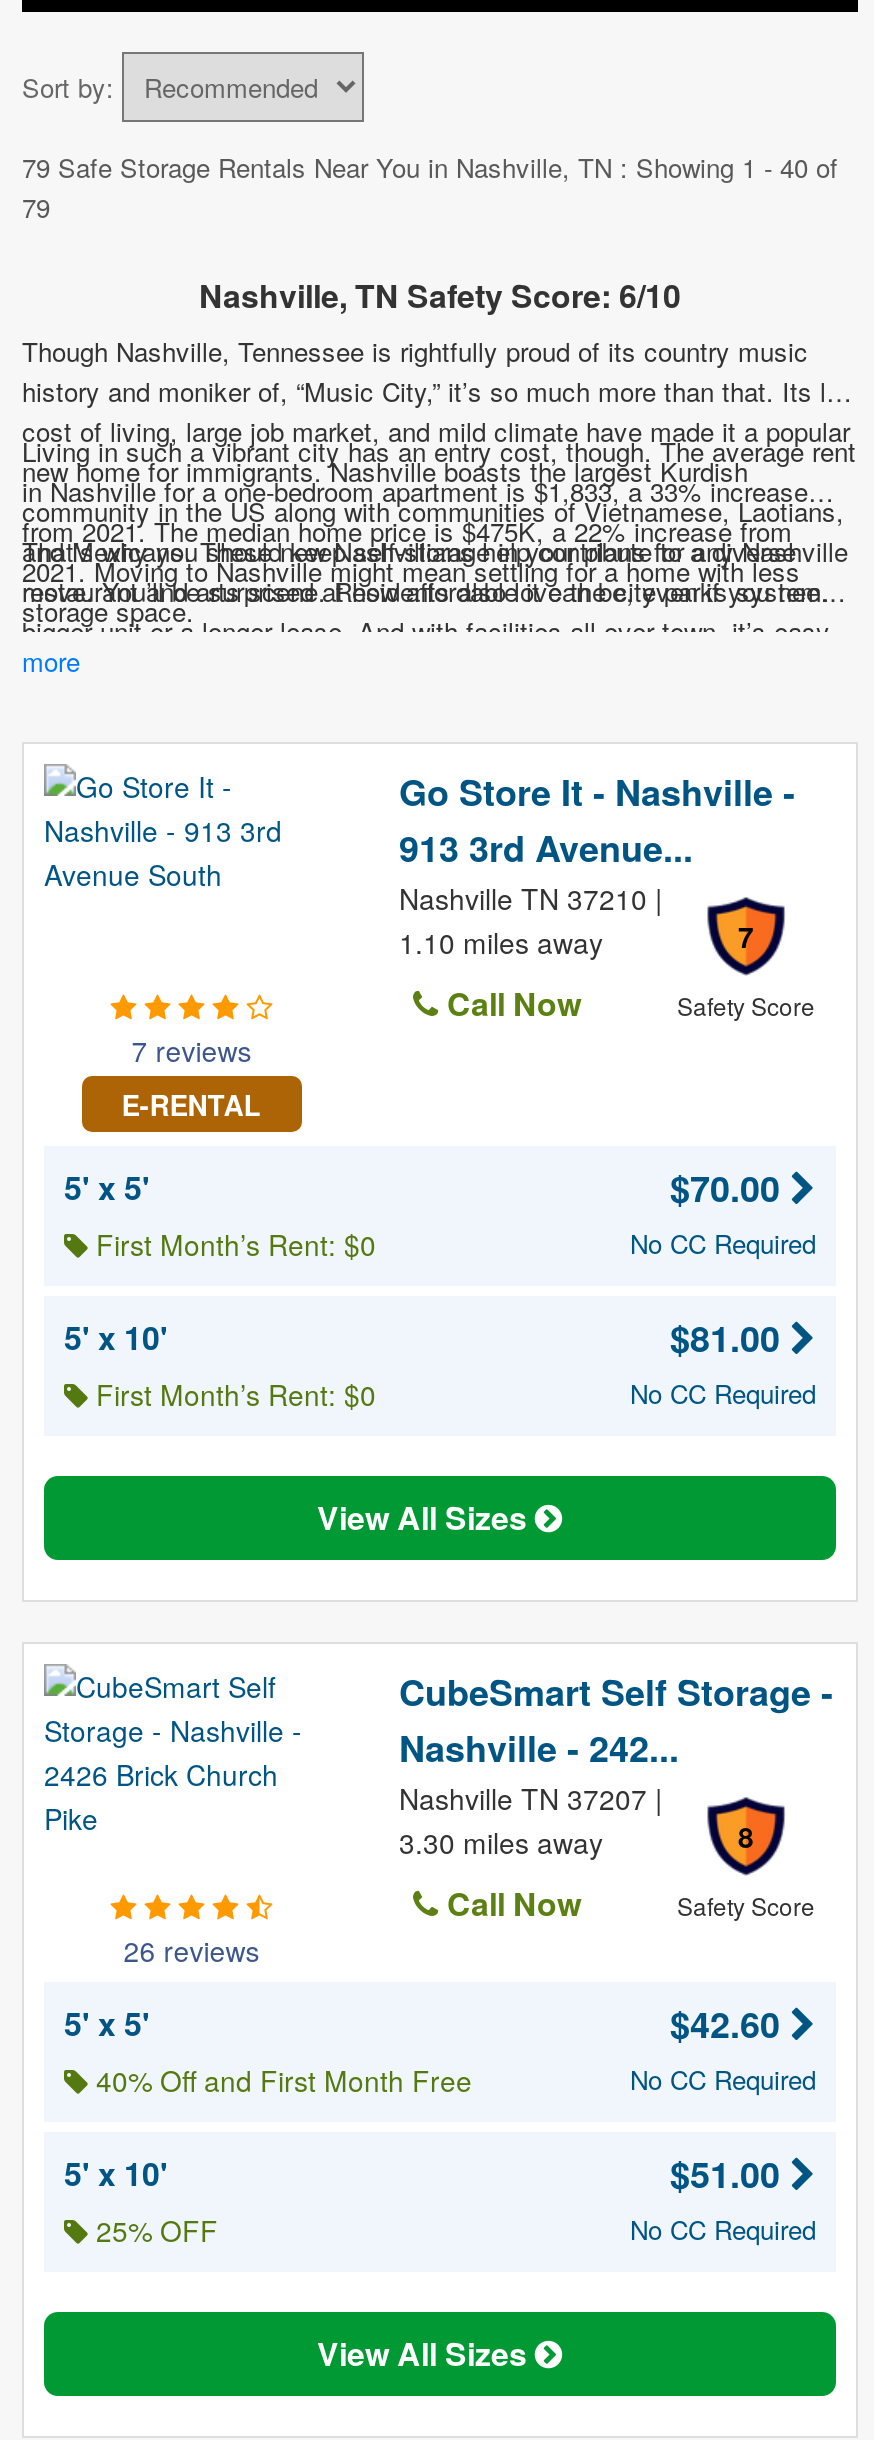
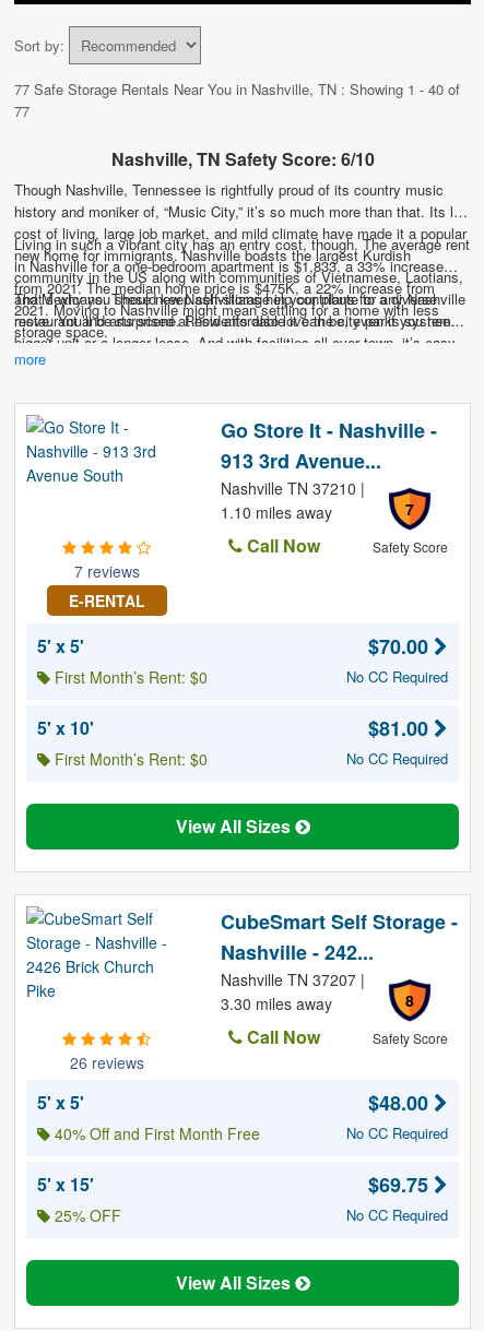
- 79 Safe Storage Rentals Near You in Nashville, TN: Showing 1 - 40 of
+ 77 Safe Storage Rentals Near You in Nashville, TN: Showing 1 - 40 of

- 79
+ 77

- $42.60
+ $48.00

- 5' x 10'
+ 5' x 15'

- $51.00
+ $69.75
